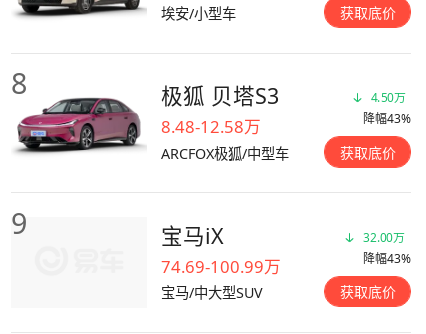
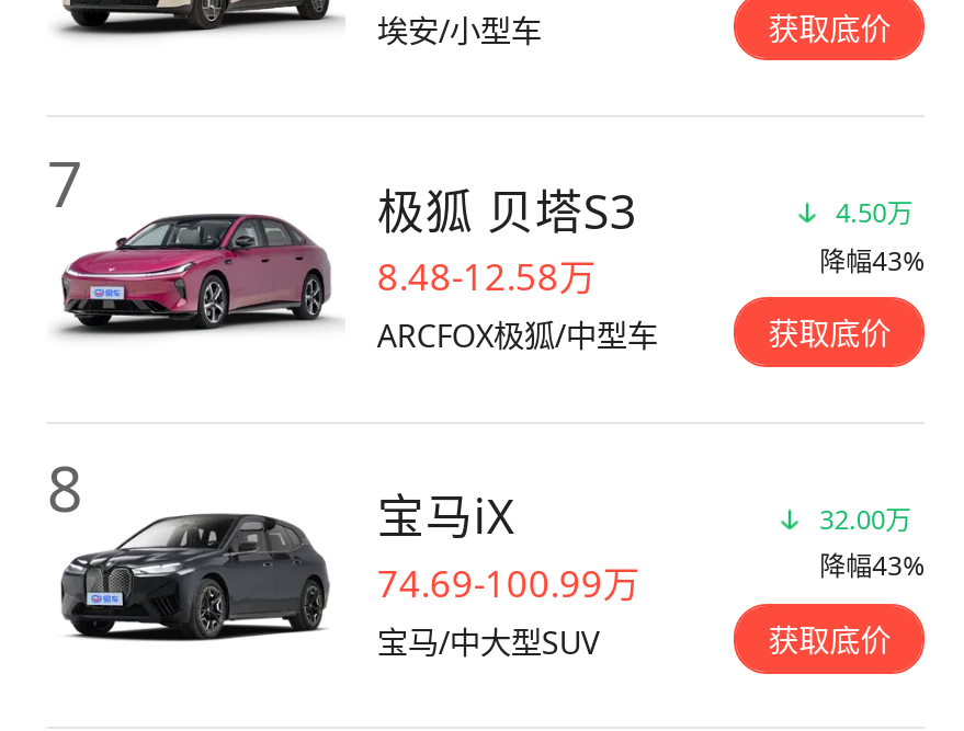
- 8
+ 7

- 9
+ 8

+ [image]
